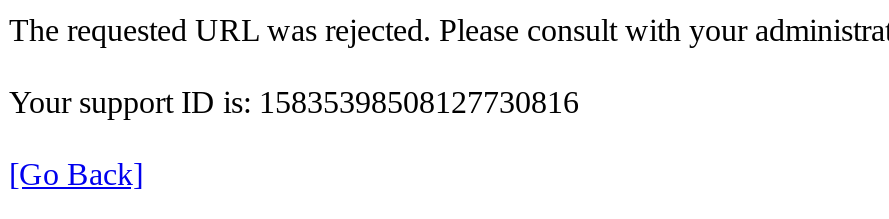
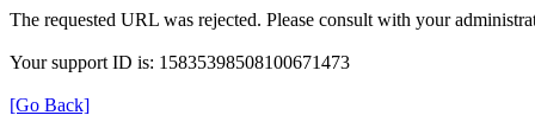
- Your support ID is: 15835398508127730816
+ Your support ID is: 15835398508100671473
